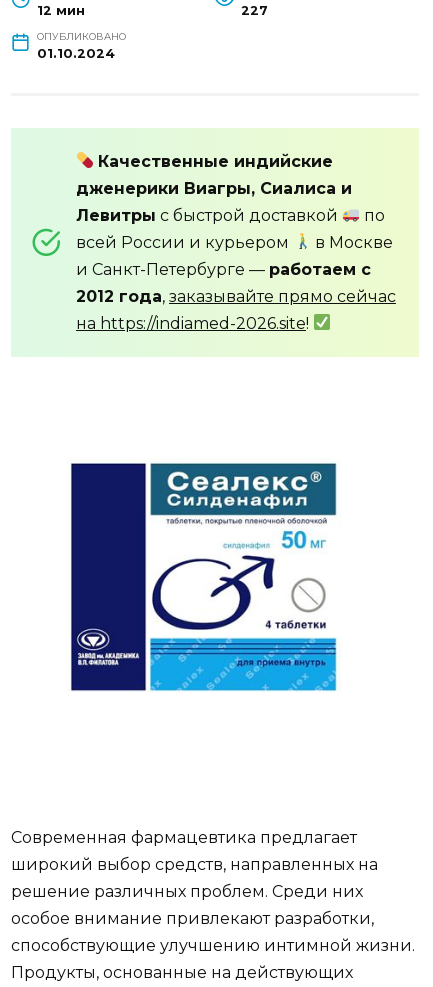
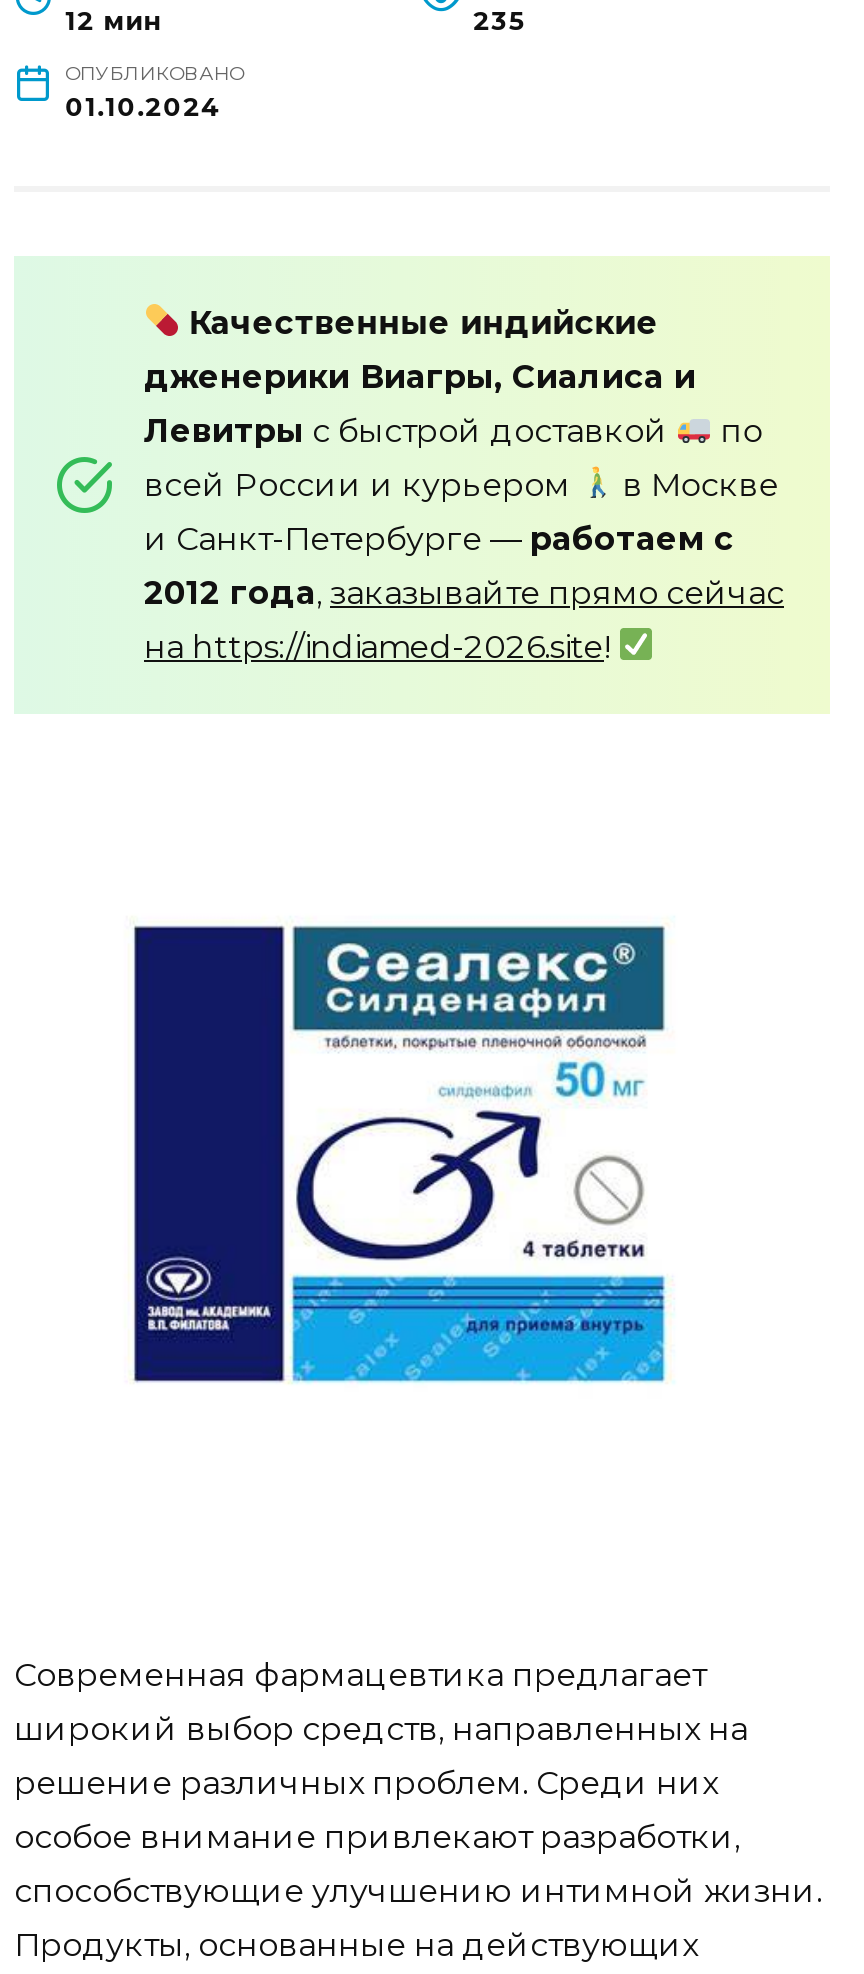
- 227
+ 235
